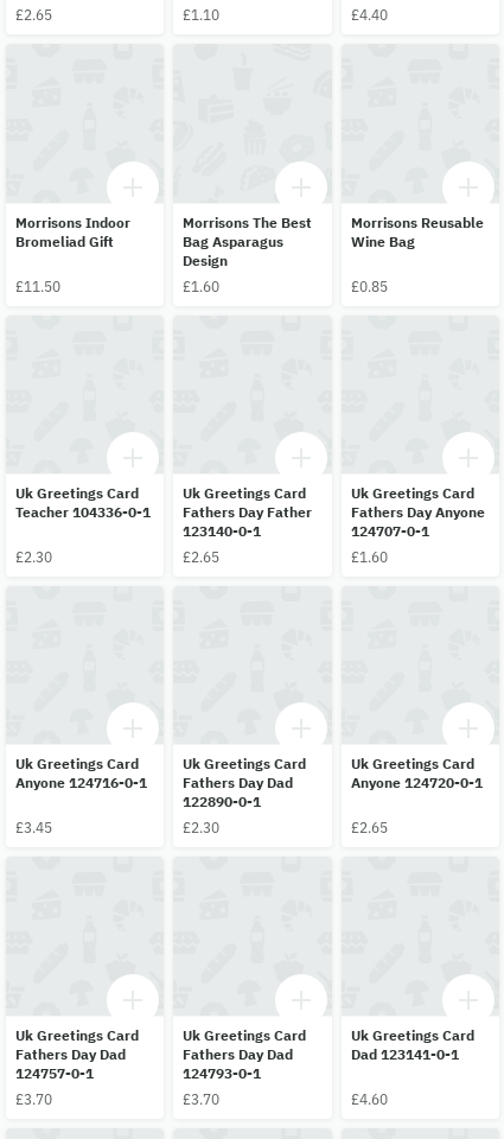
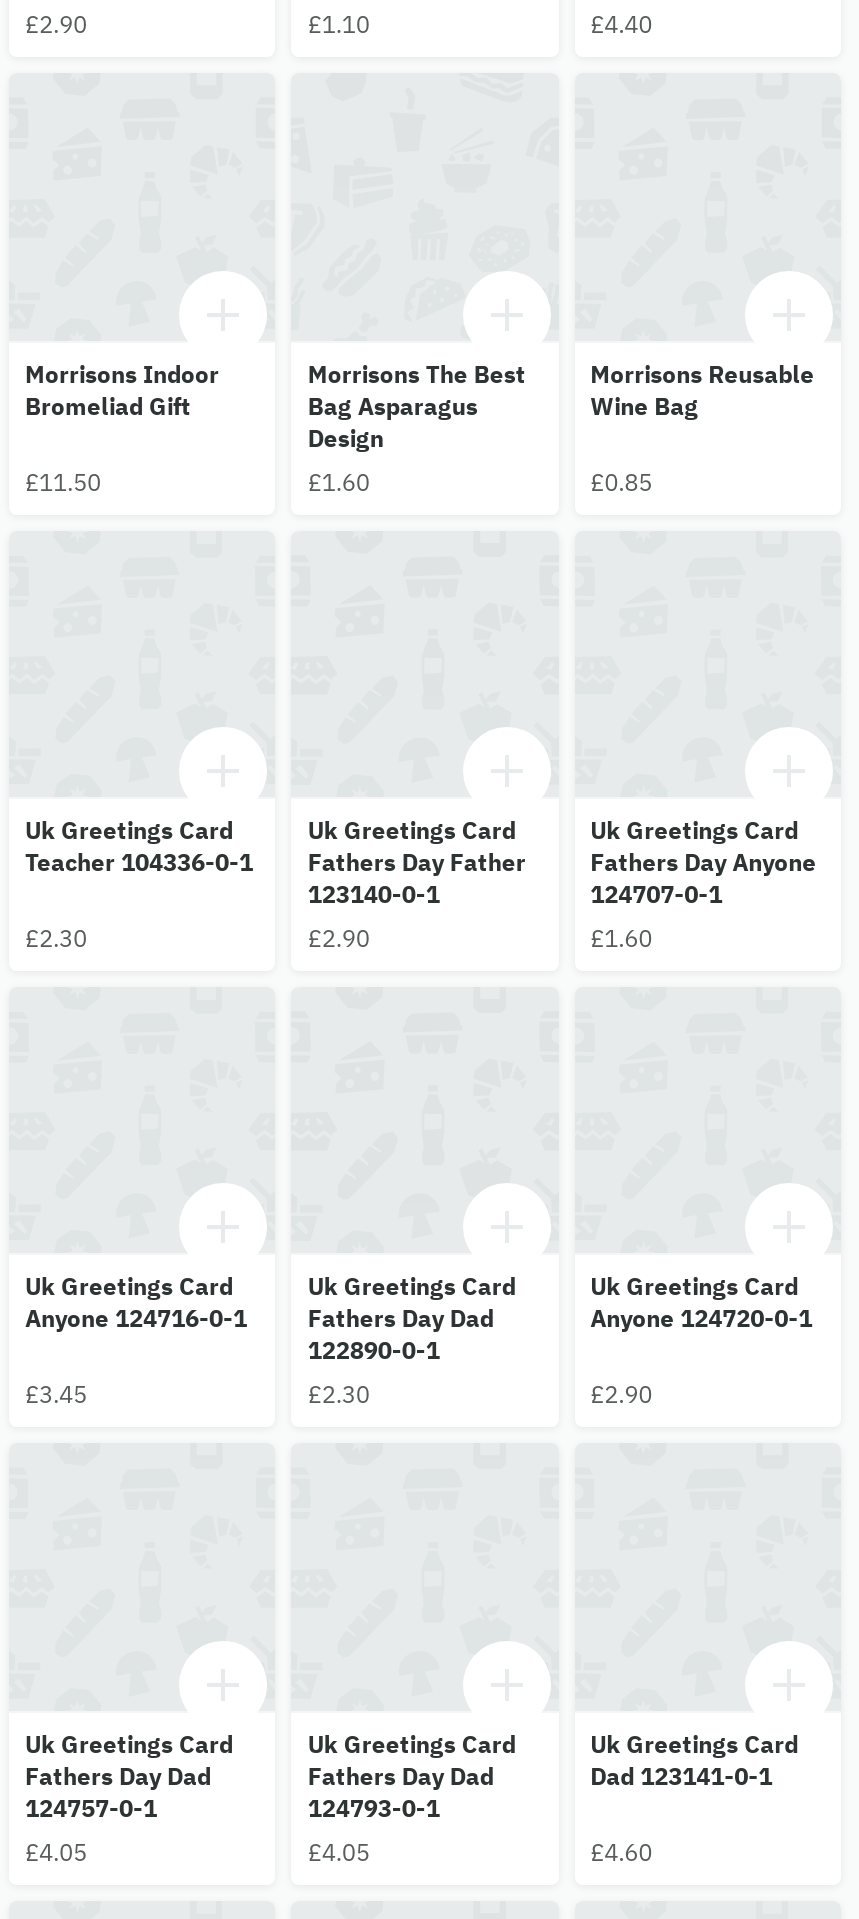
- £2.65
+ £2.90

- £2.65
+ £2.90

- £2.65
+ £2.90

- £3.70
+ £4.05

- £3.70
+ £4.05
